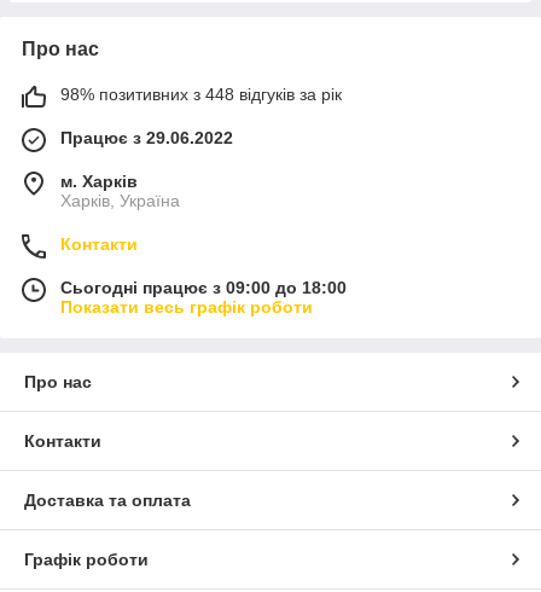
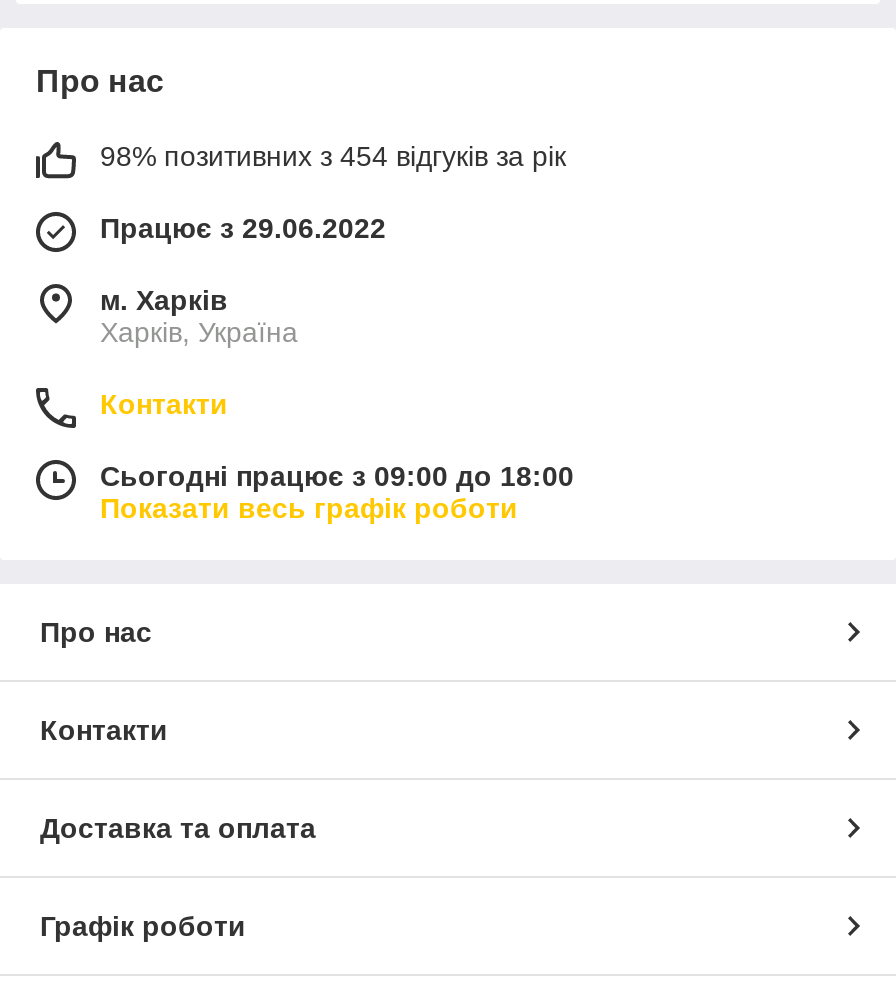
- 98% позитивних з 448 відгуків за рік
+ 98% позитивних з 454 відгуків за рік
